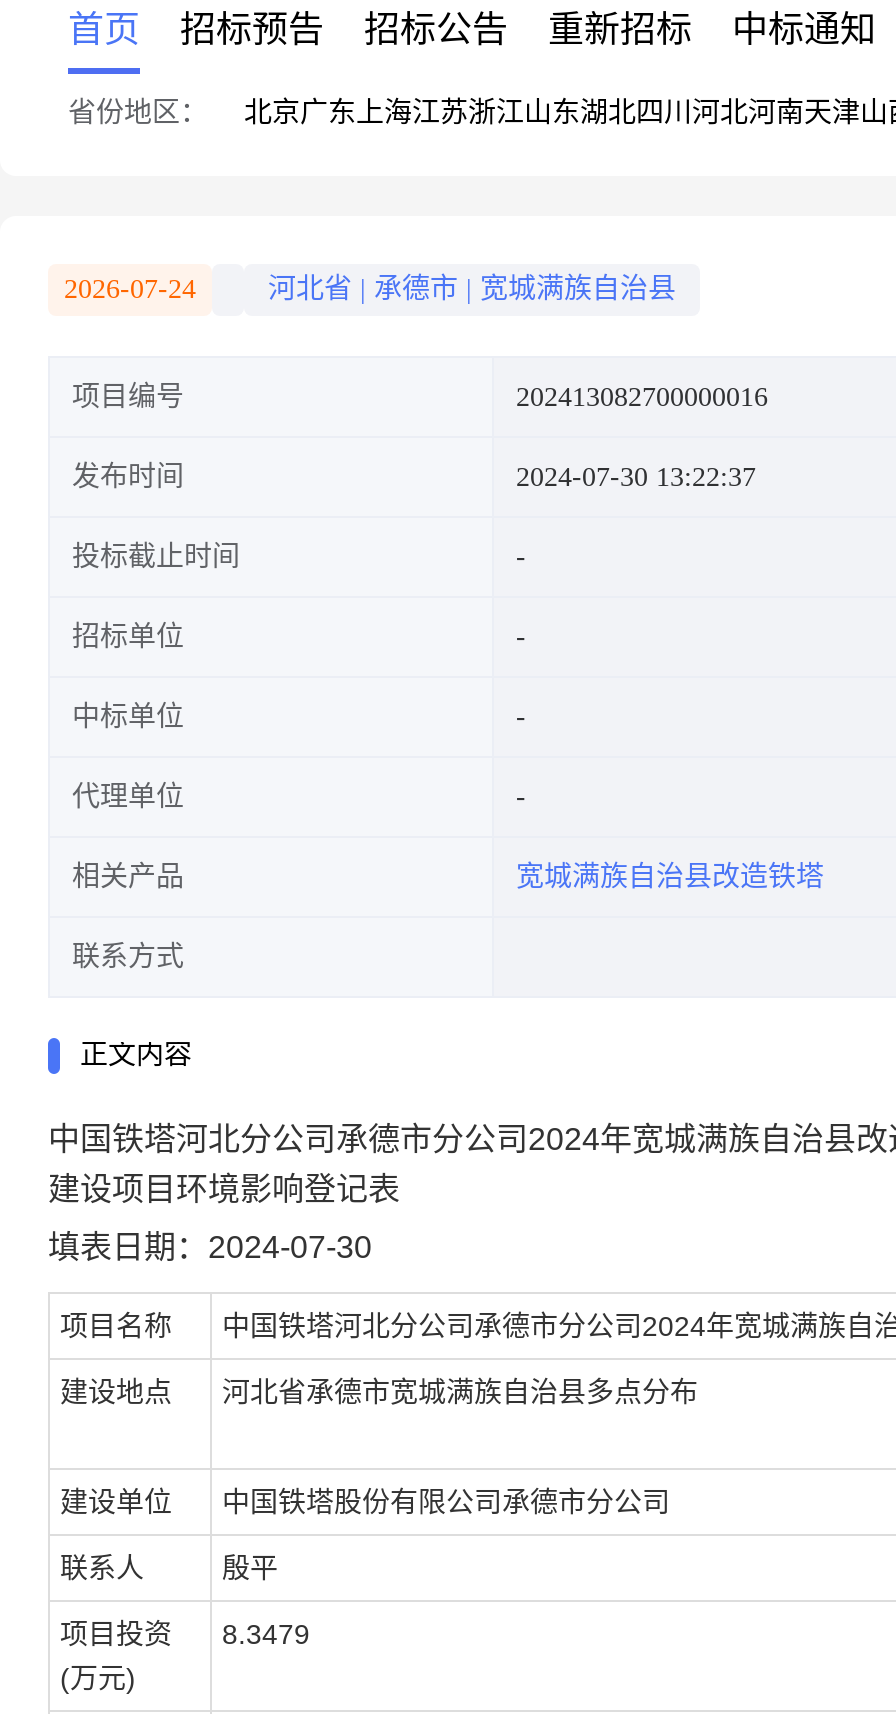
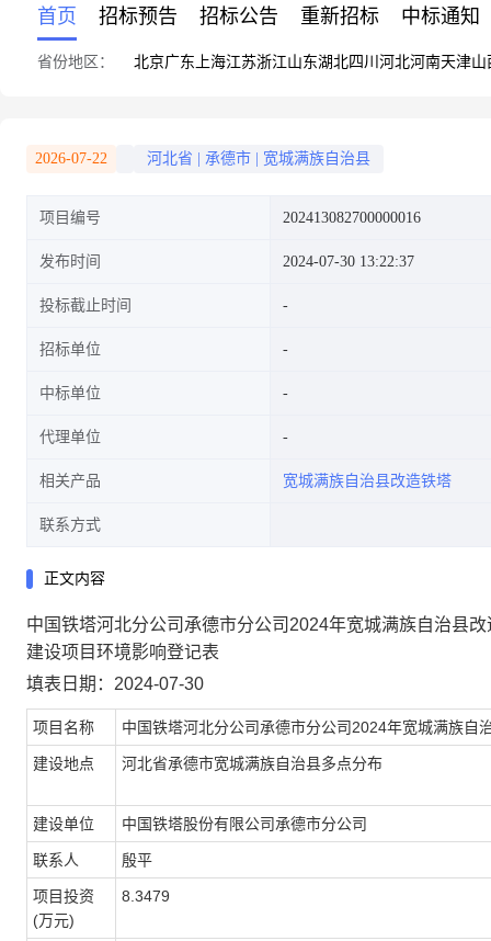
- 2026-07-24
+ 2026-07-22
